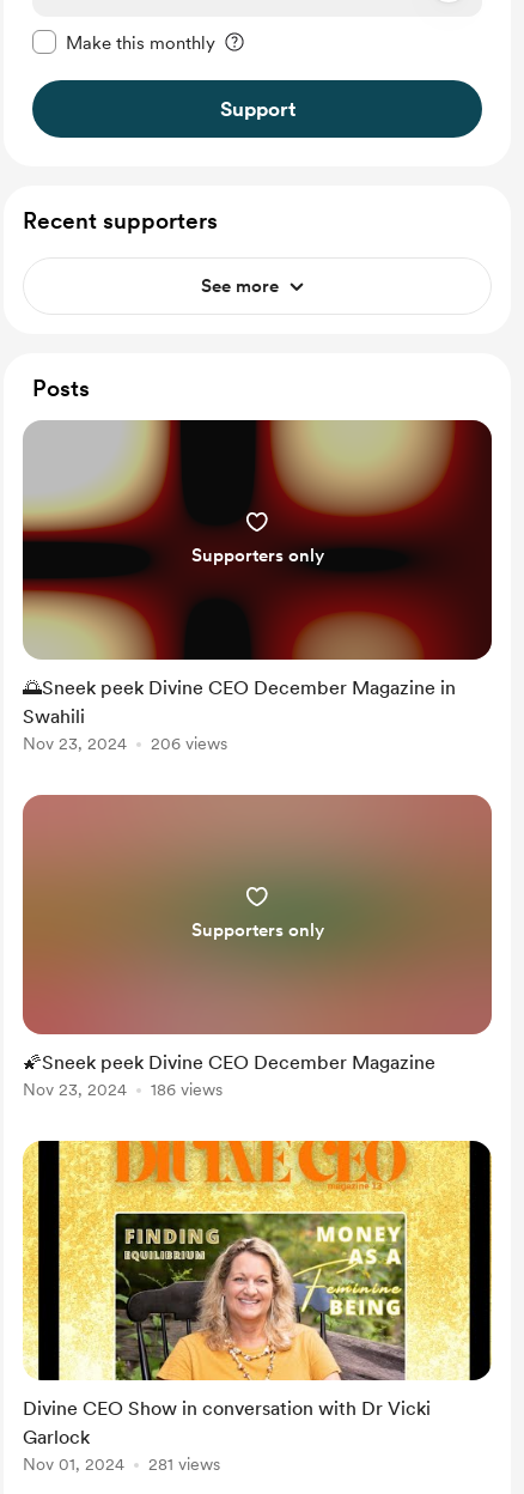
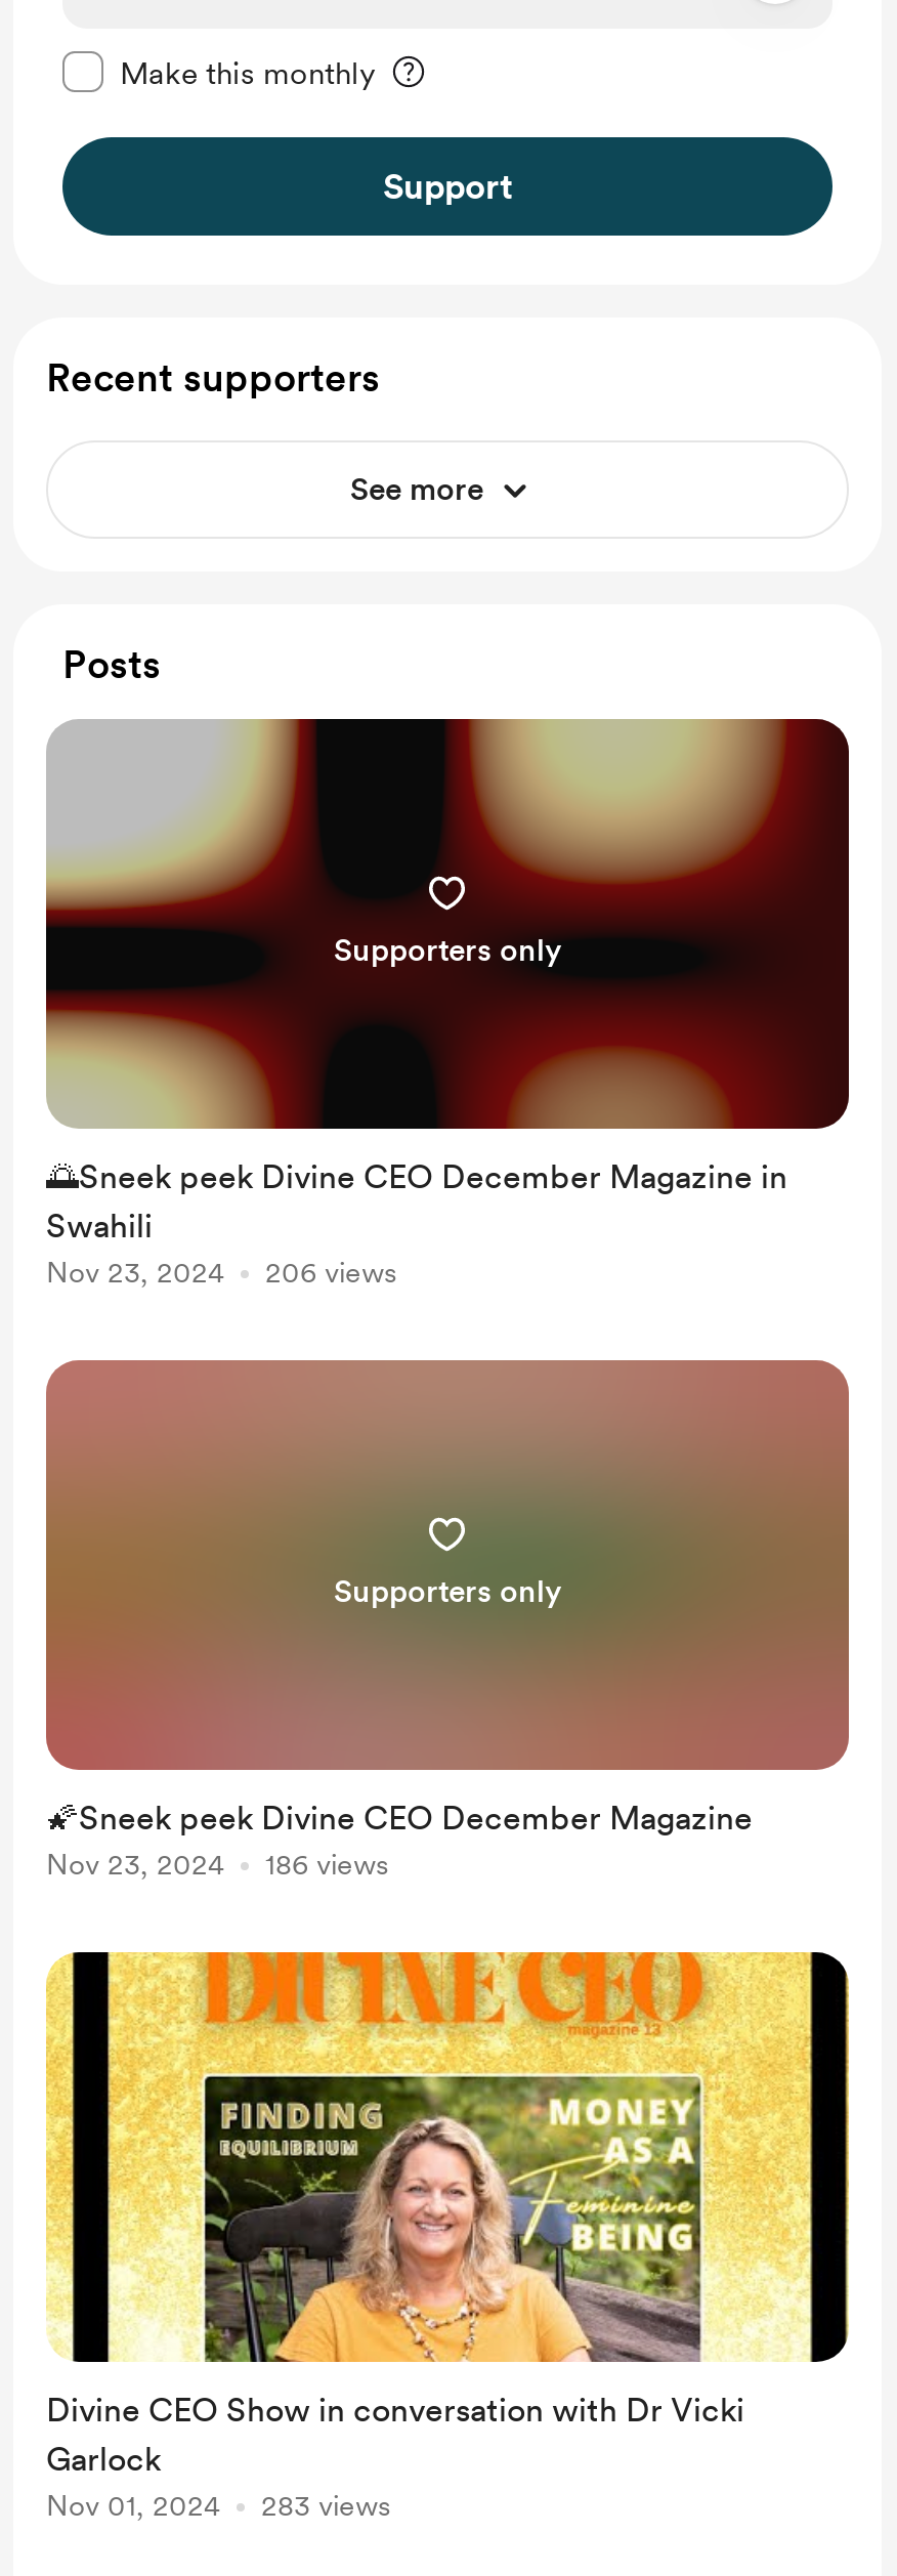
- Nov 01, 2024 281 views
+ Nov 01, 2024 283 views
